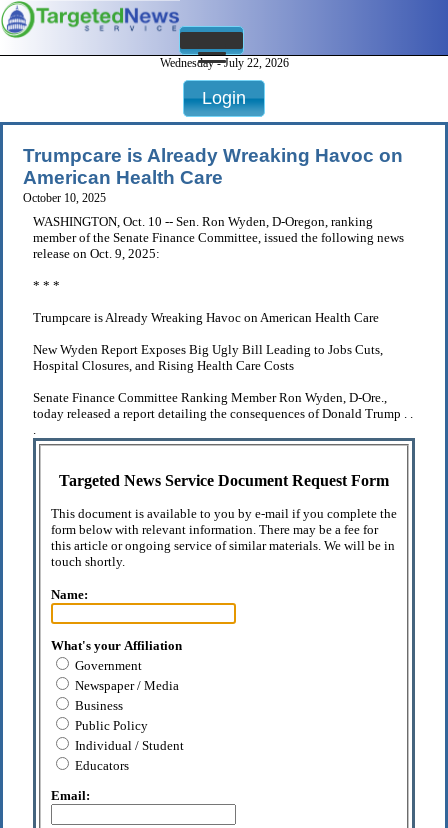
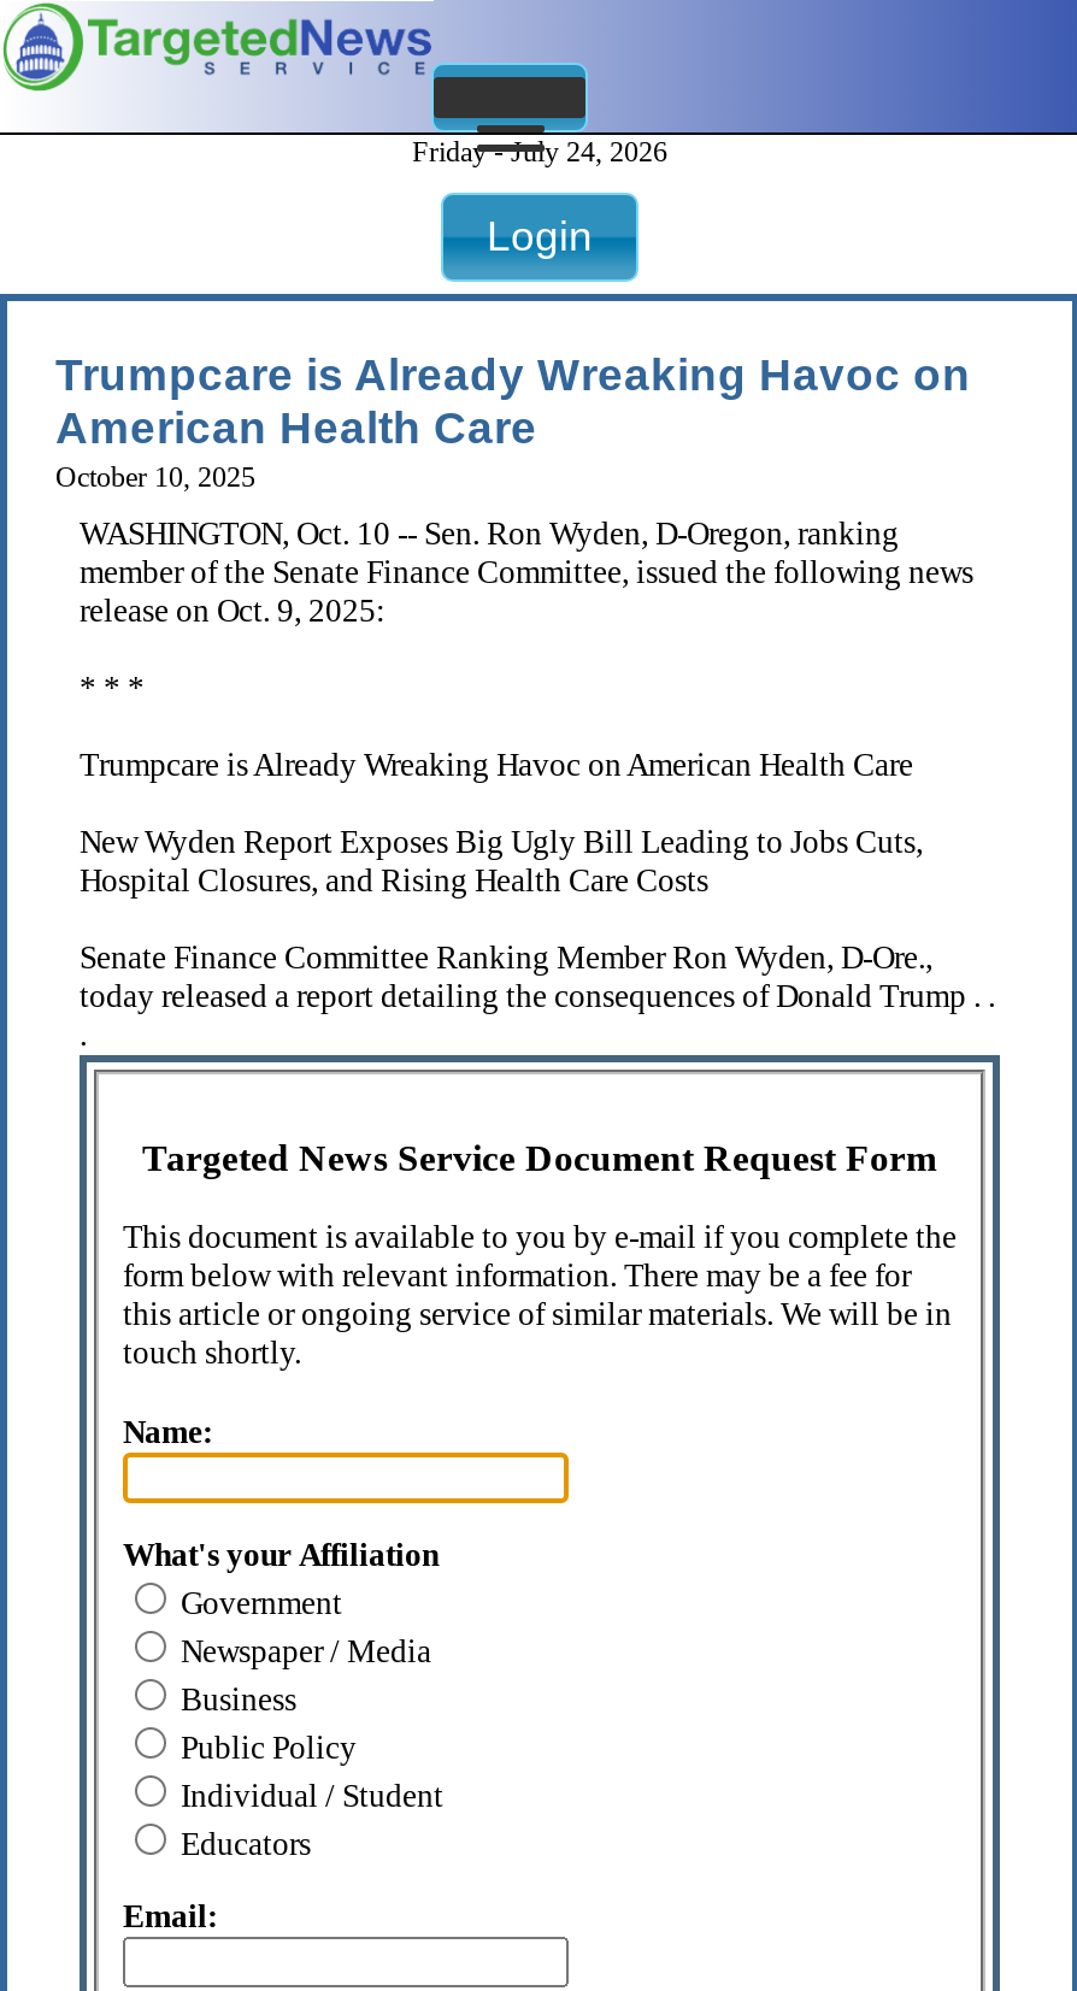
- Wednesday - July 22, 2026
+ Friday - July 24, 2026
